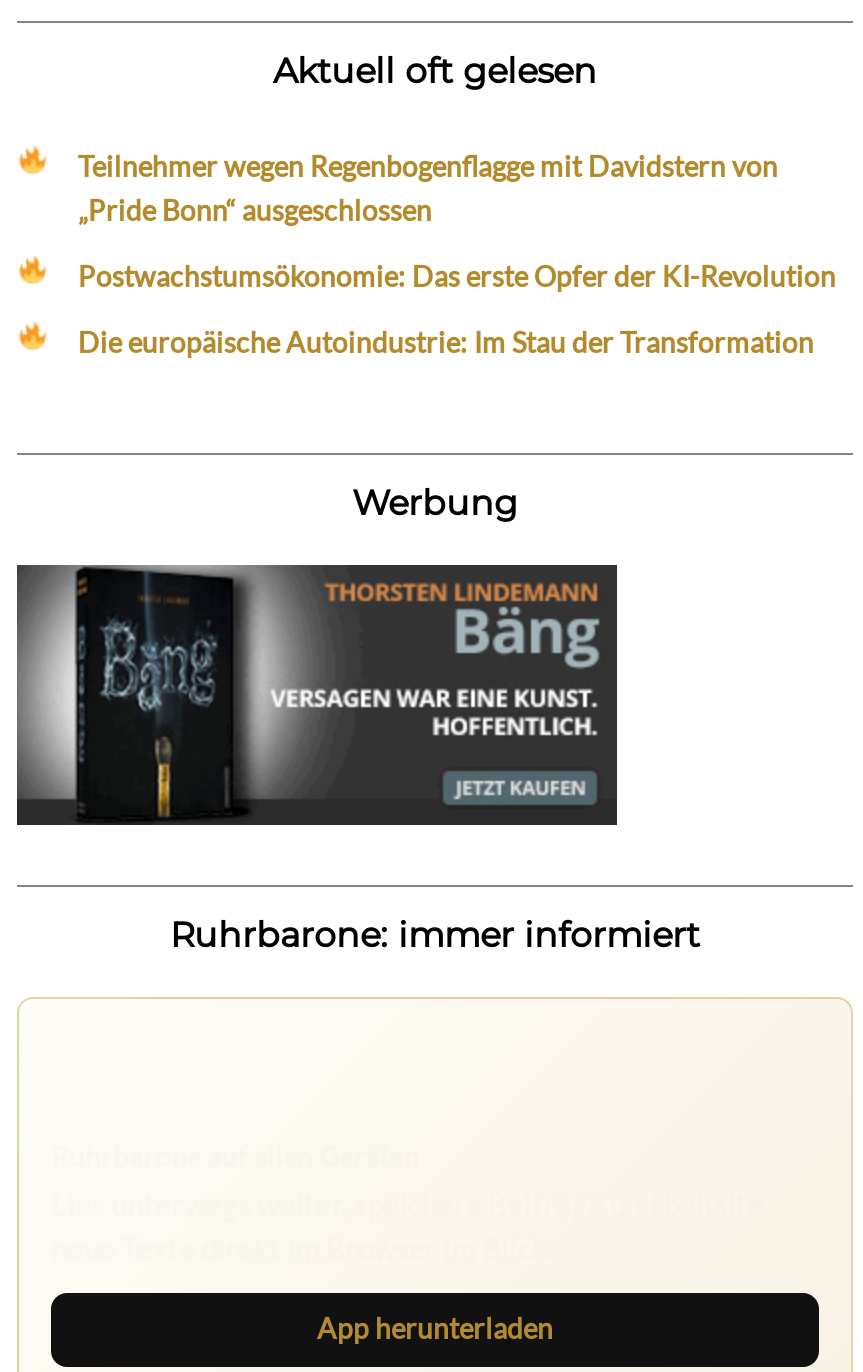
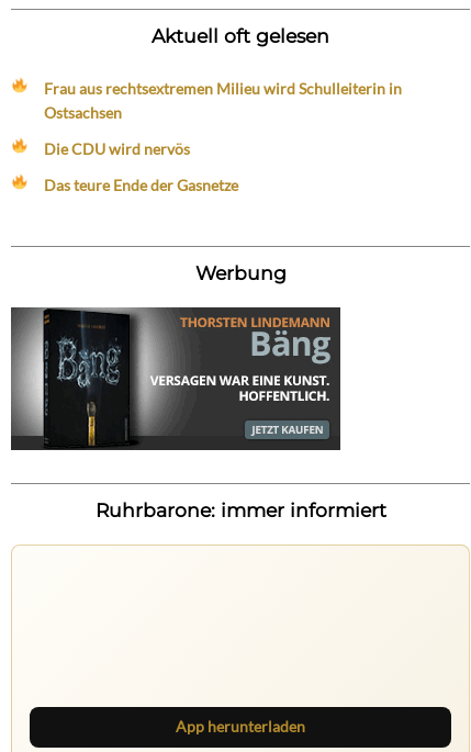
- Teilnehmer wegen Regenbogenflagge mit Davidstern von
- „Pride Bonn“ ausgeschlossen
+ Frau aus rechtsextremen Milieu wird Schulleiterin in
+ Ostsachsen

- Postwachstumsökonomie: Das erste Opfer der KI-Revolution
+ Die CDU wird nervös

- Die europäische Autoindustrie: Im Stau der Transformation
+ Das teure Ende der Gasnetze
